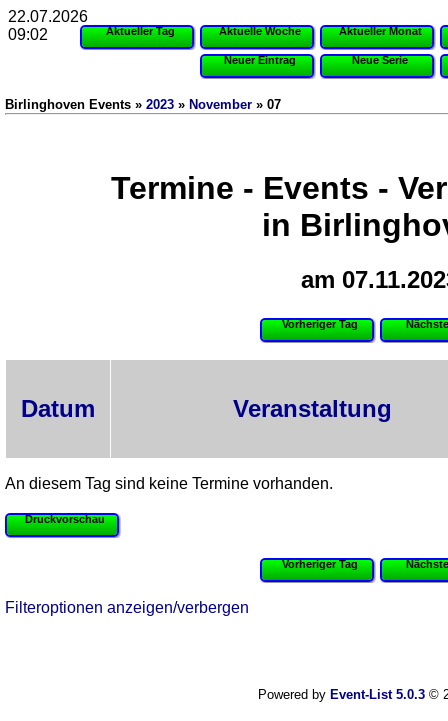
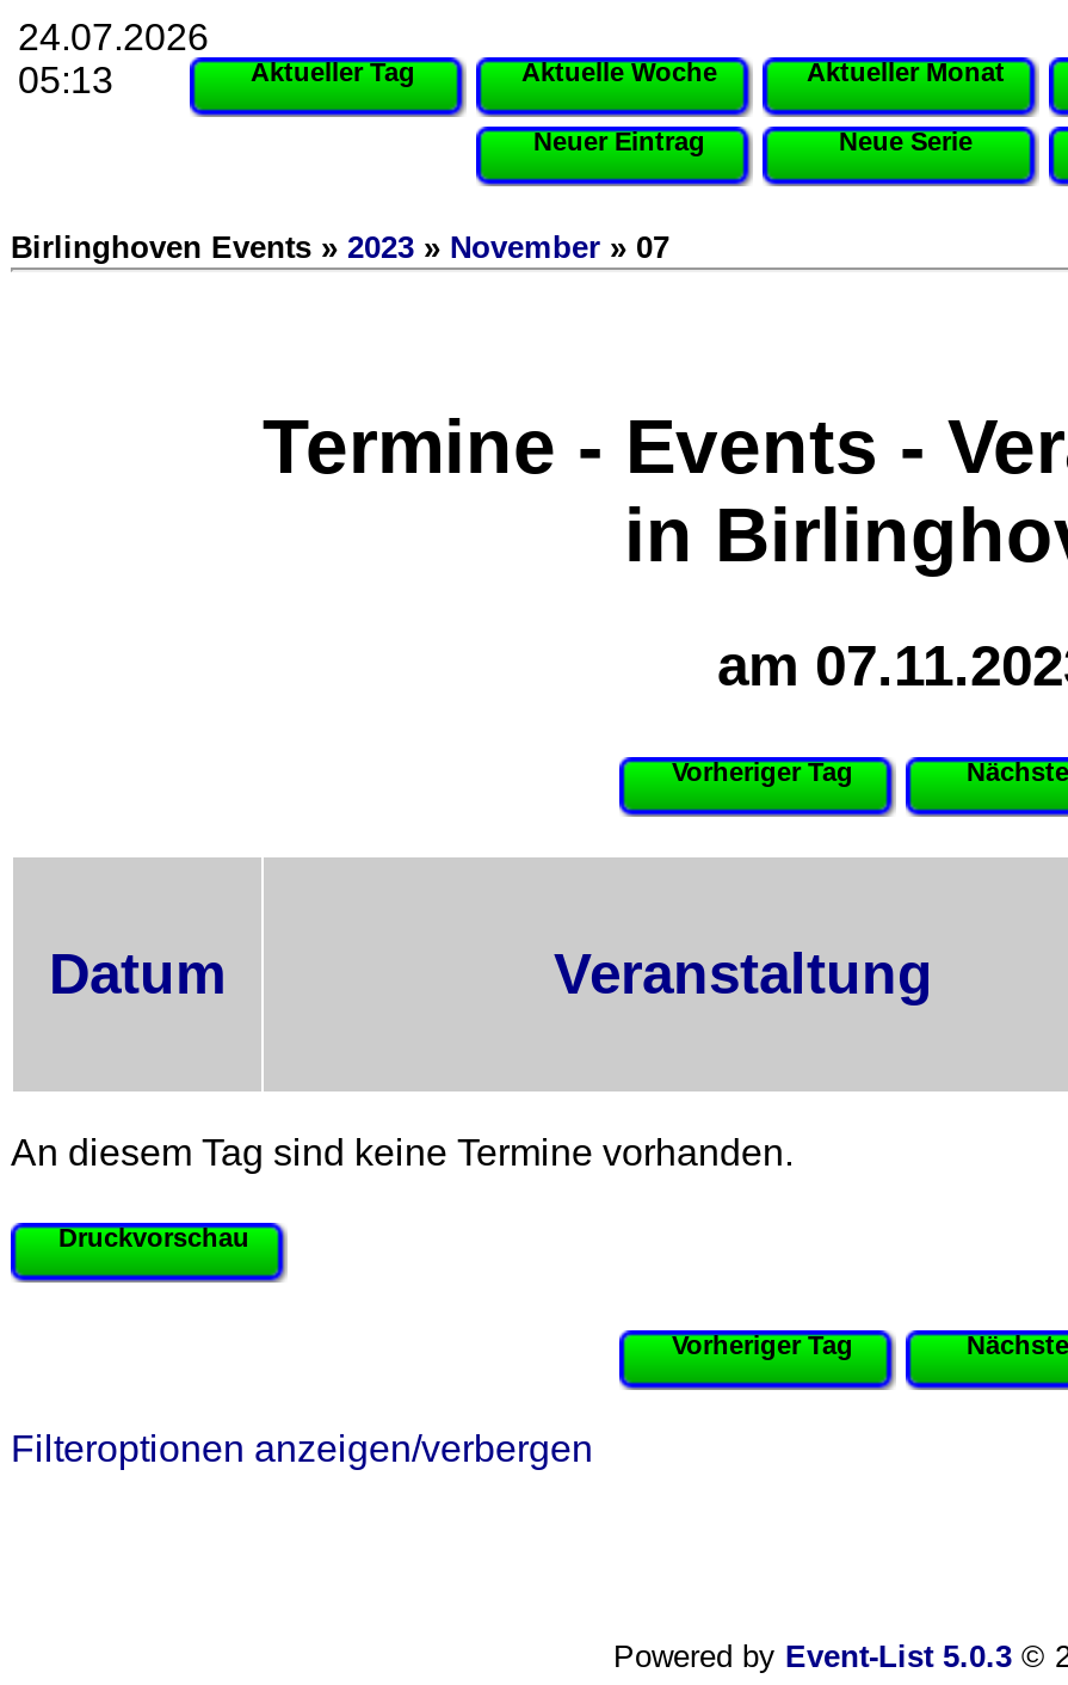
- 22.07.2026
+ 24.07.2026

- 09:02
+ 05:13
